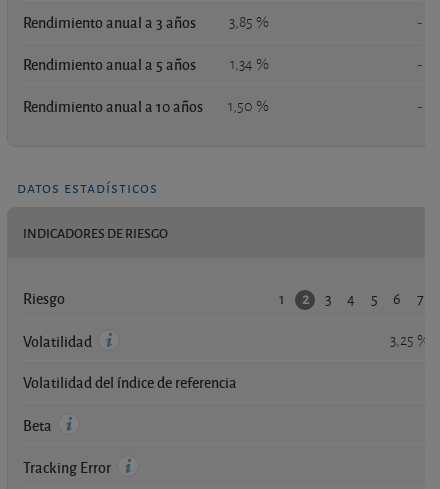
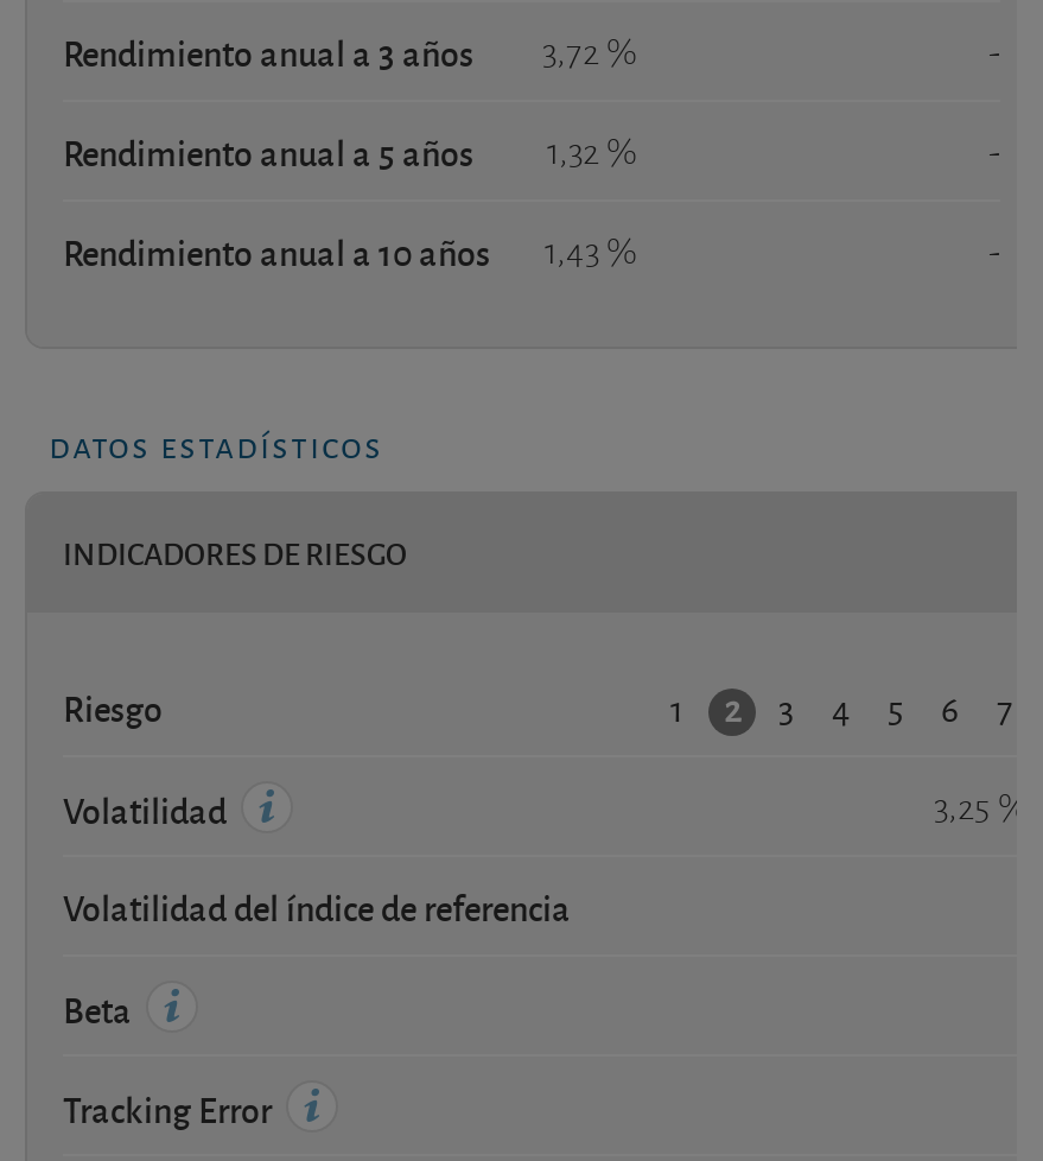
- Rendimiento anual a 3 años 3,85 %
+ Rendimiento anual a 3 años 3,72 %

- Rendimiento anual a 5 años 1,34 %
+ Rendimiento anual a 5 años 1,32 %

- Rendimiento anual a 10 años 1,50 %
+ Rendimiento anual a 10 años 1,43 %
